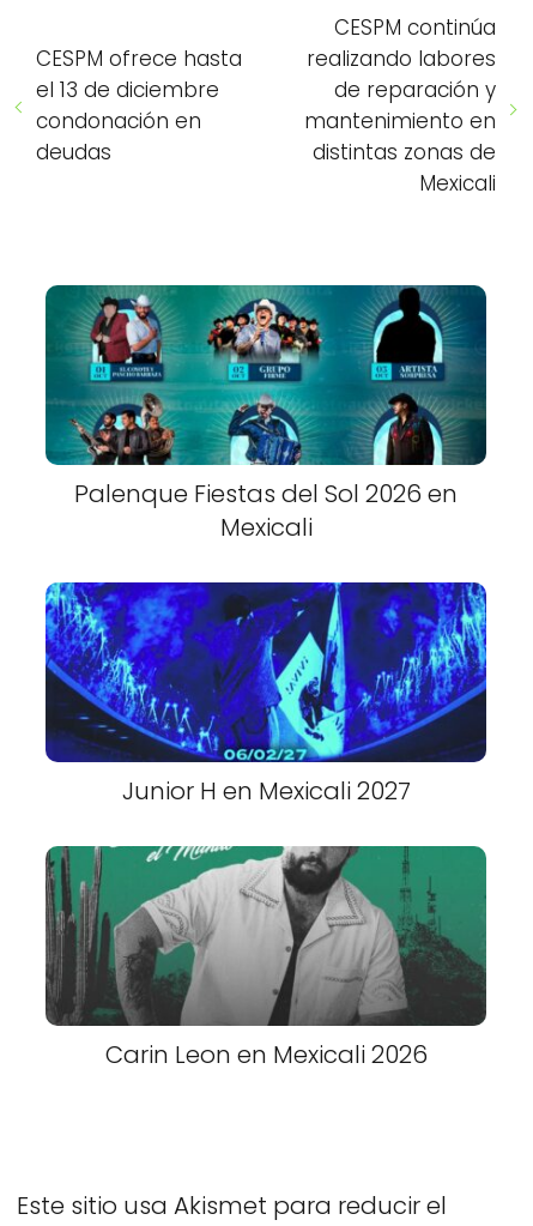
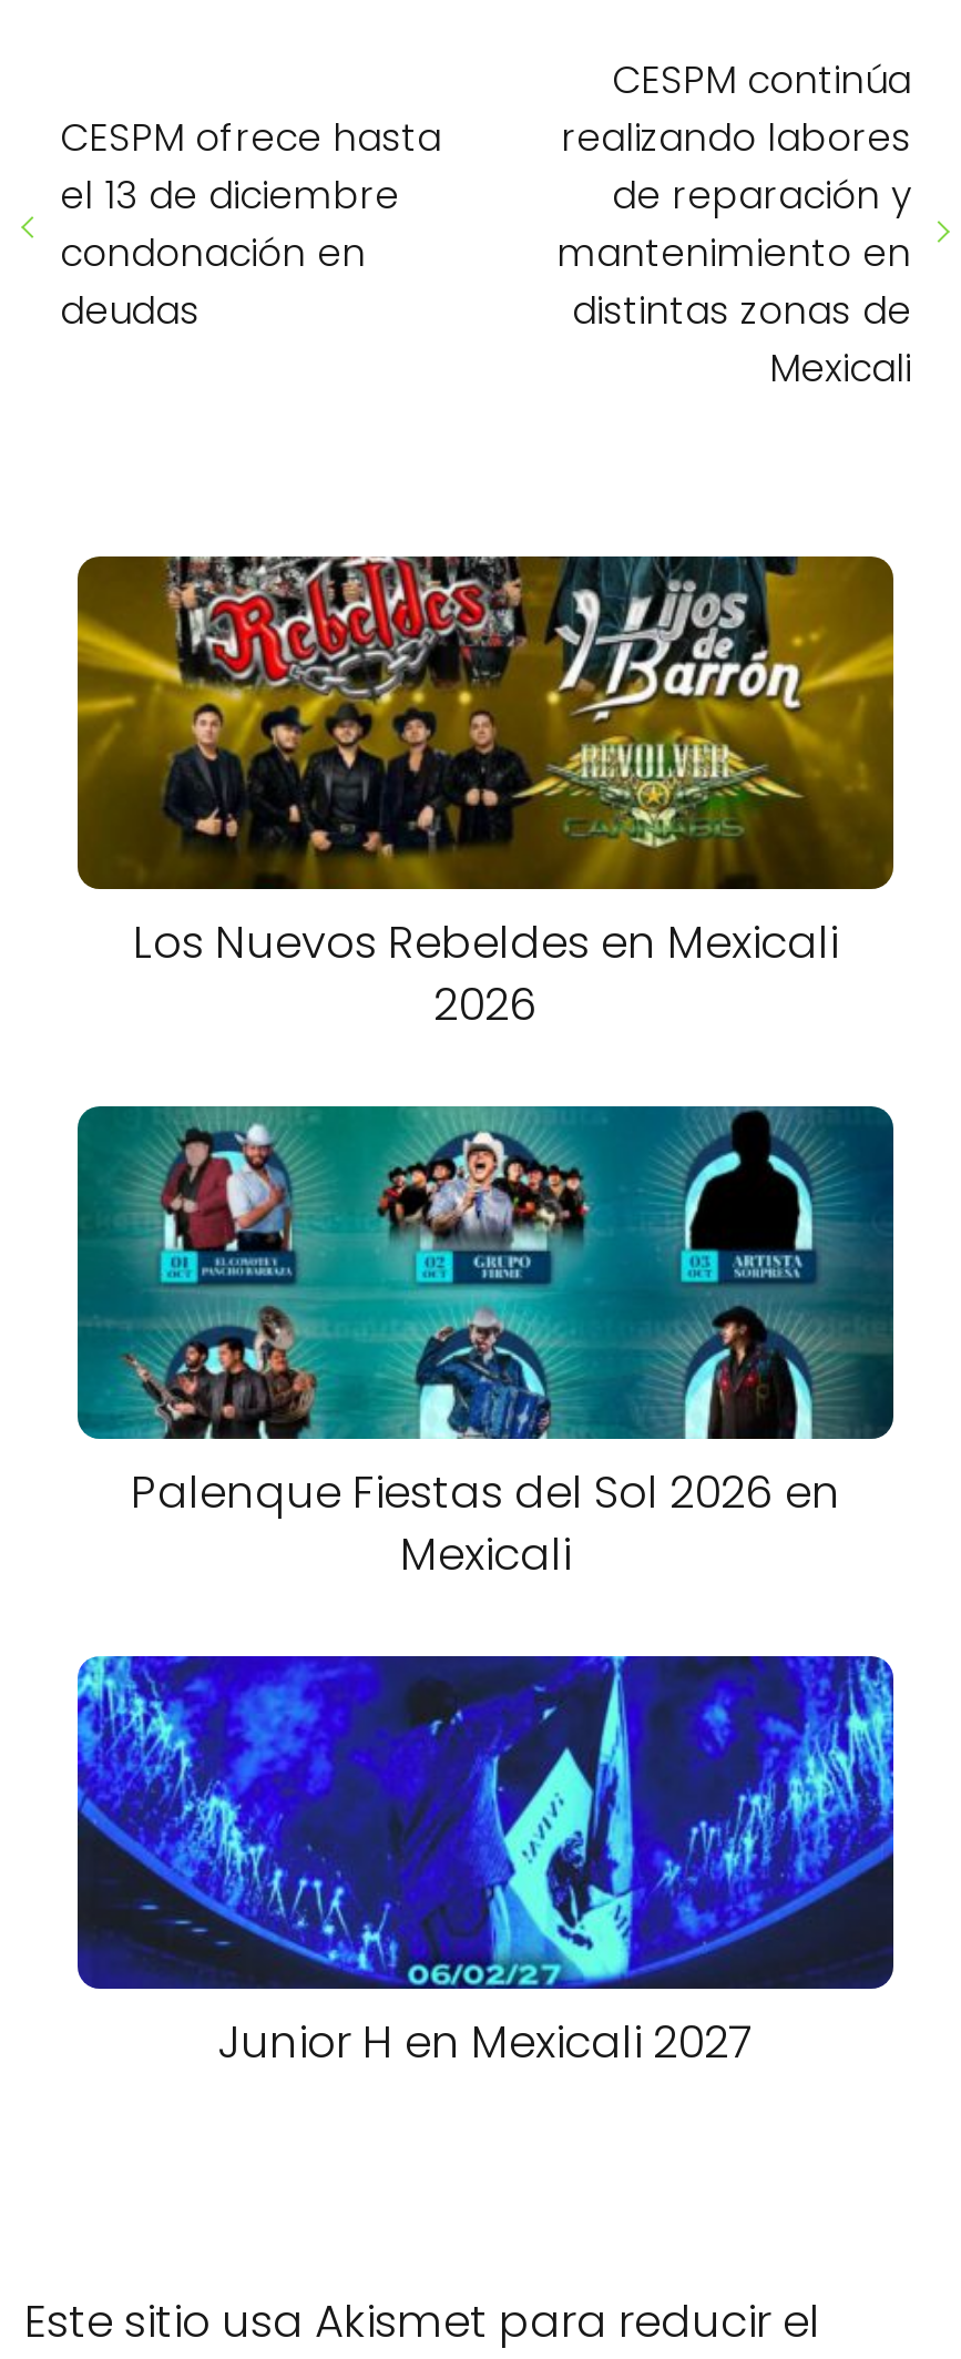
+ [image]
+ Los Nuevos Rebeldes en Mexicali
+ 2026

moved down: [image] | Palenque Fiestas del Sol 2026 en | Mexicali | Junior H en Mexicali 2027

- [image]
- Carin Leon en Mexicali 2026
